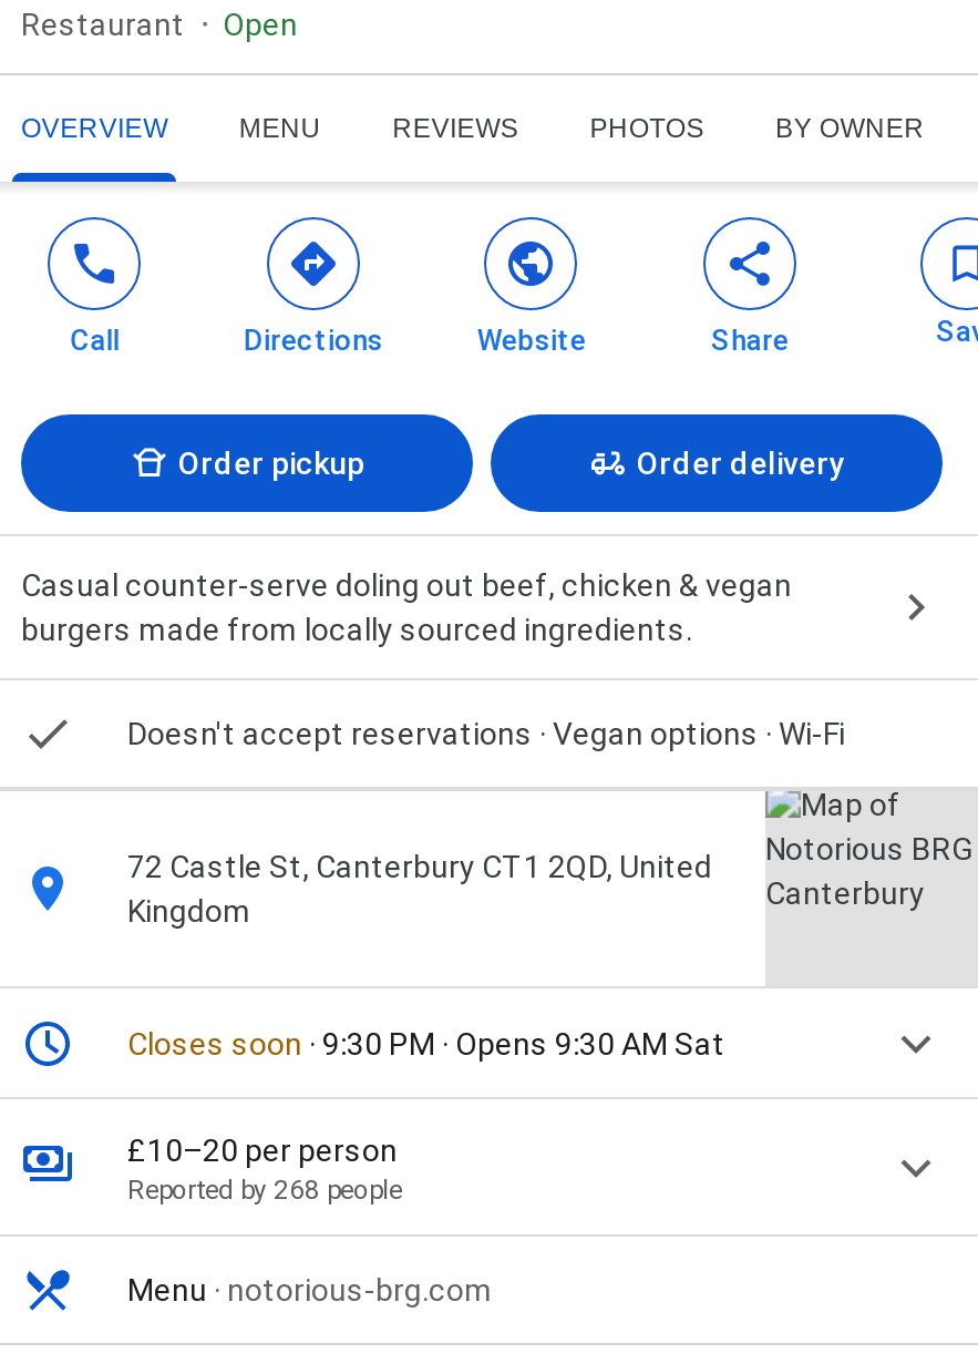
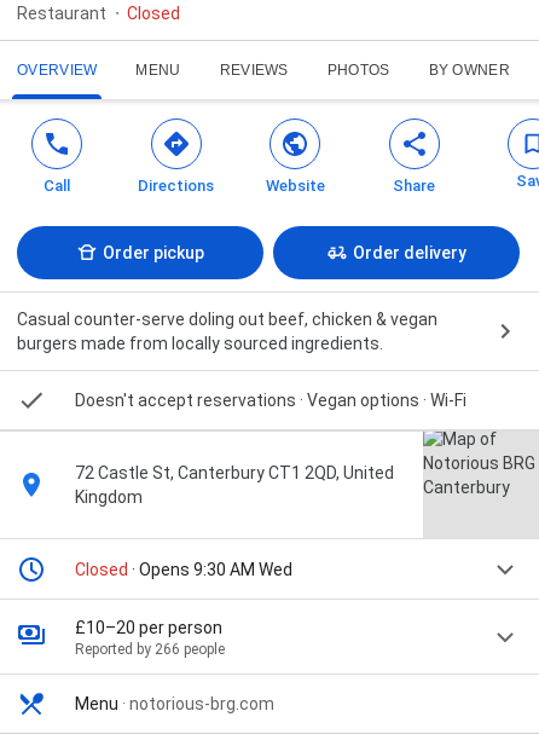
- Open
+ Closed

- Closes soon · 9:30 PM · Opens 9:30 AM Sat
+ Closed · Opens 9:30 AM Wed

- Reported by 268 people
+ Reported by 266 people
